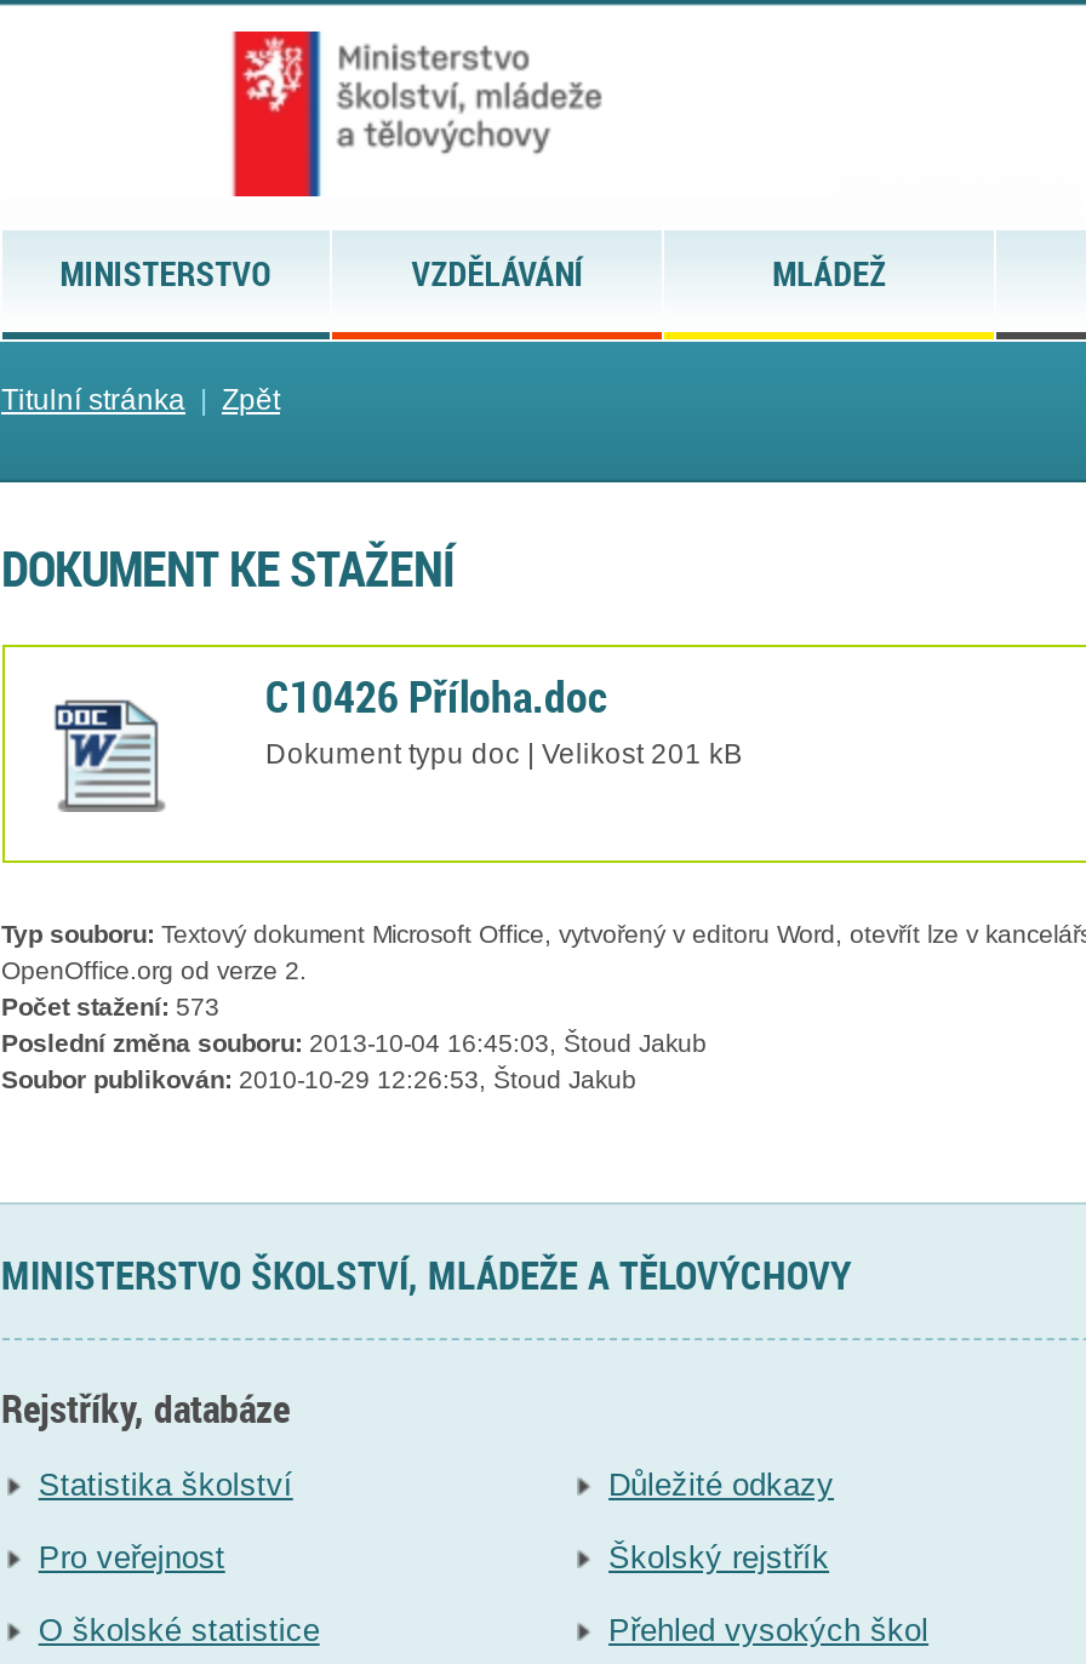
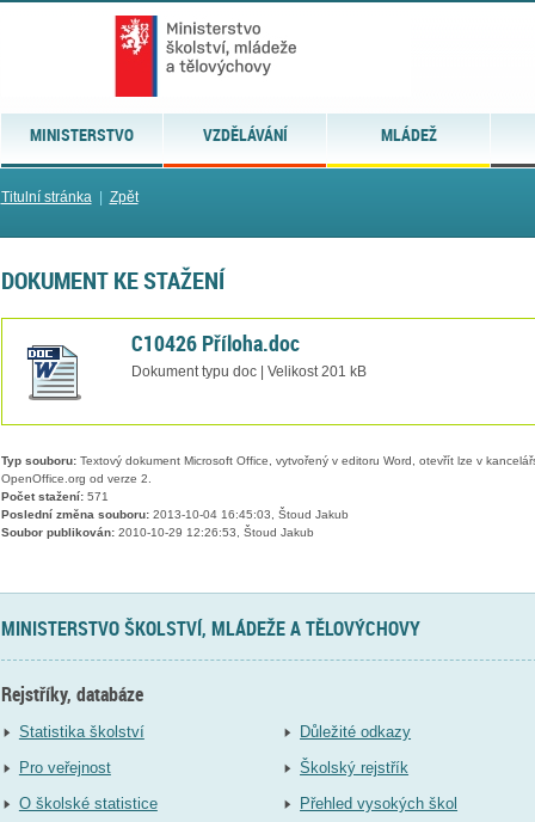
- Počet stažení: 573
+ Počet stažení: 571
